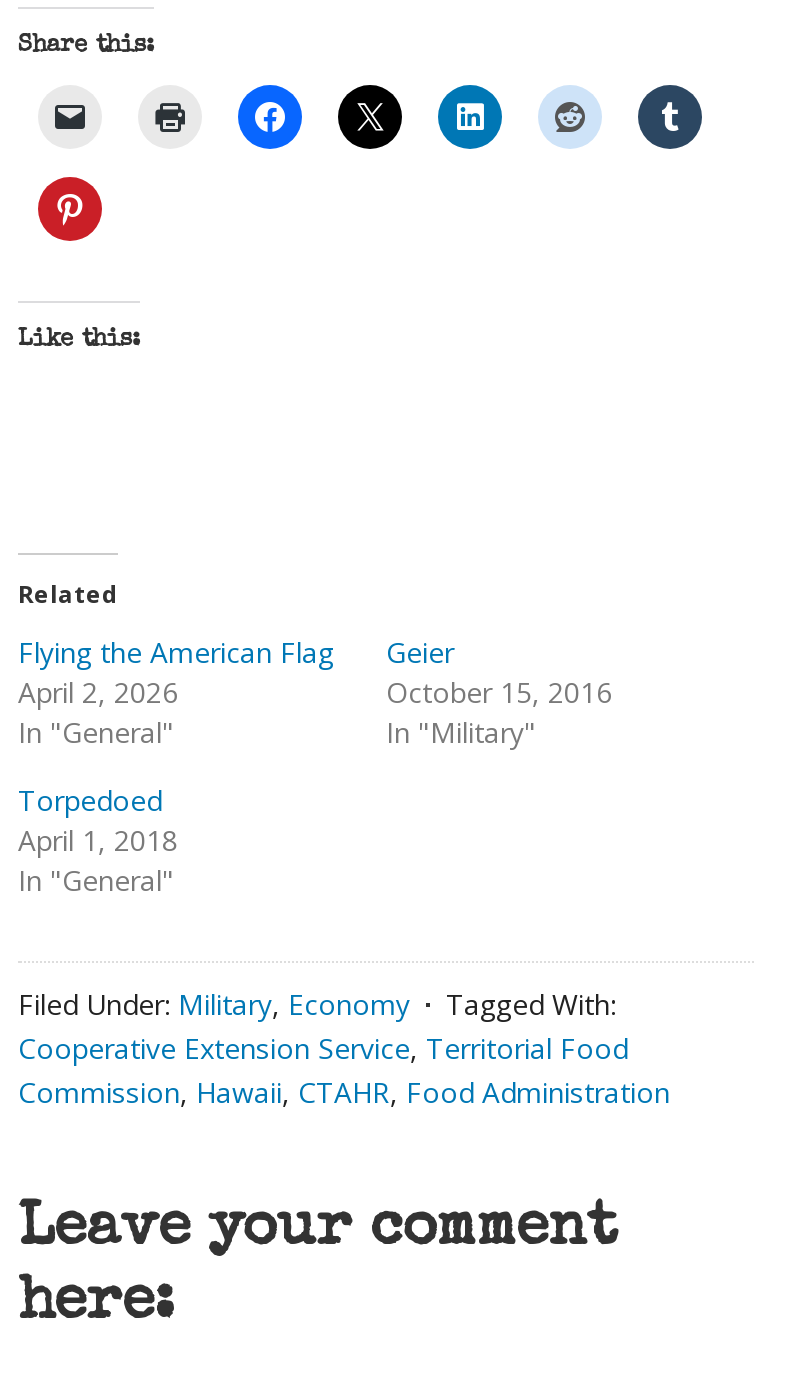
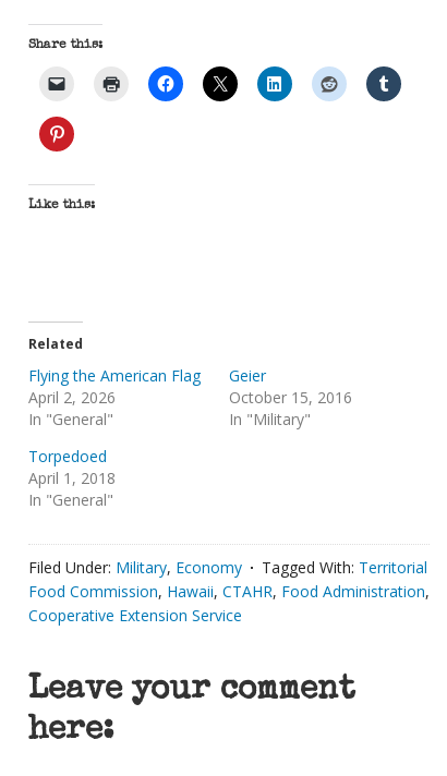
- Tagged With:
- Cooperative Extension Service, Territorial Food
- Commission, Hawaii, CTAHR, Food Administration
+ Tagged With: Territorial
+ Food Commission, Hawaii, CTAHR, Food Administration,
+ Cooperative Extension Service
